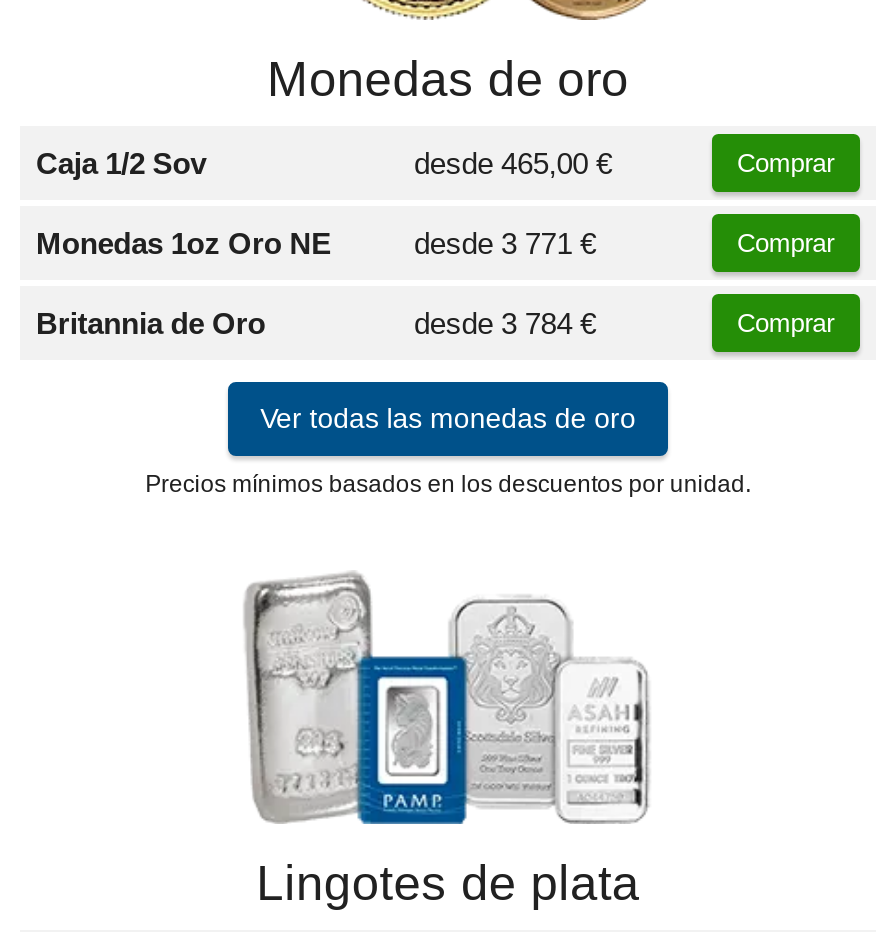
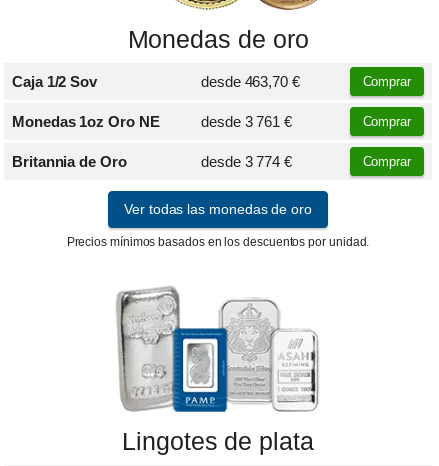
- desde 465,00 €
+ desde 463,70 €

- desde 3 771 €
+ desde 3 761 €

- desde 3 784 €
+ desde 3 774 €
